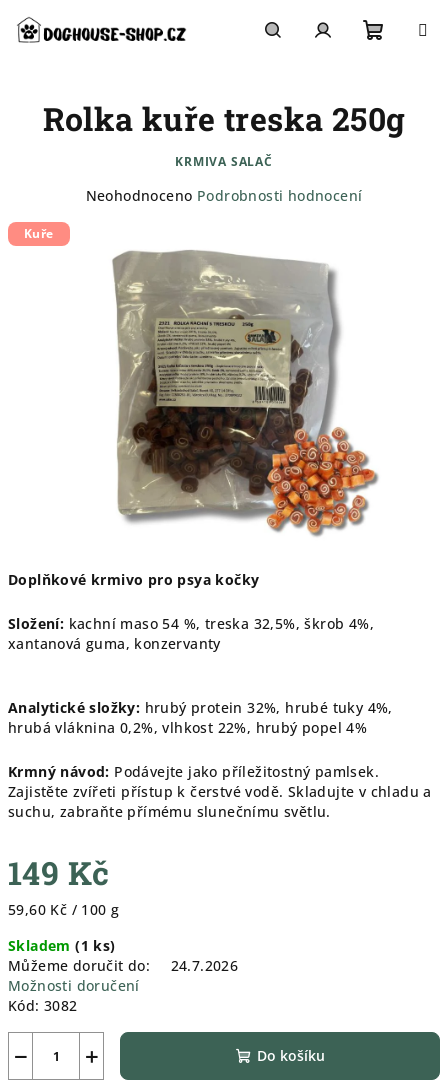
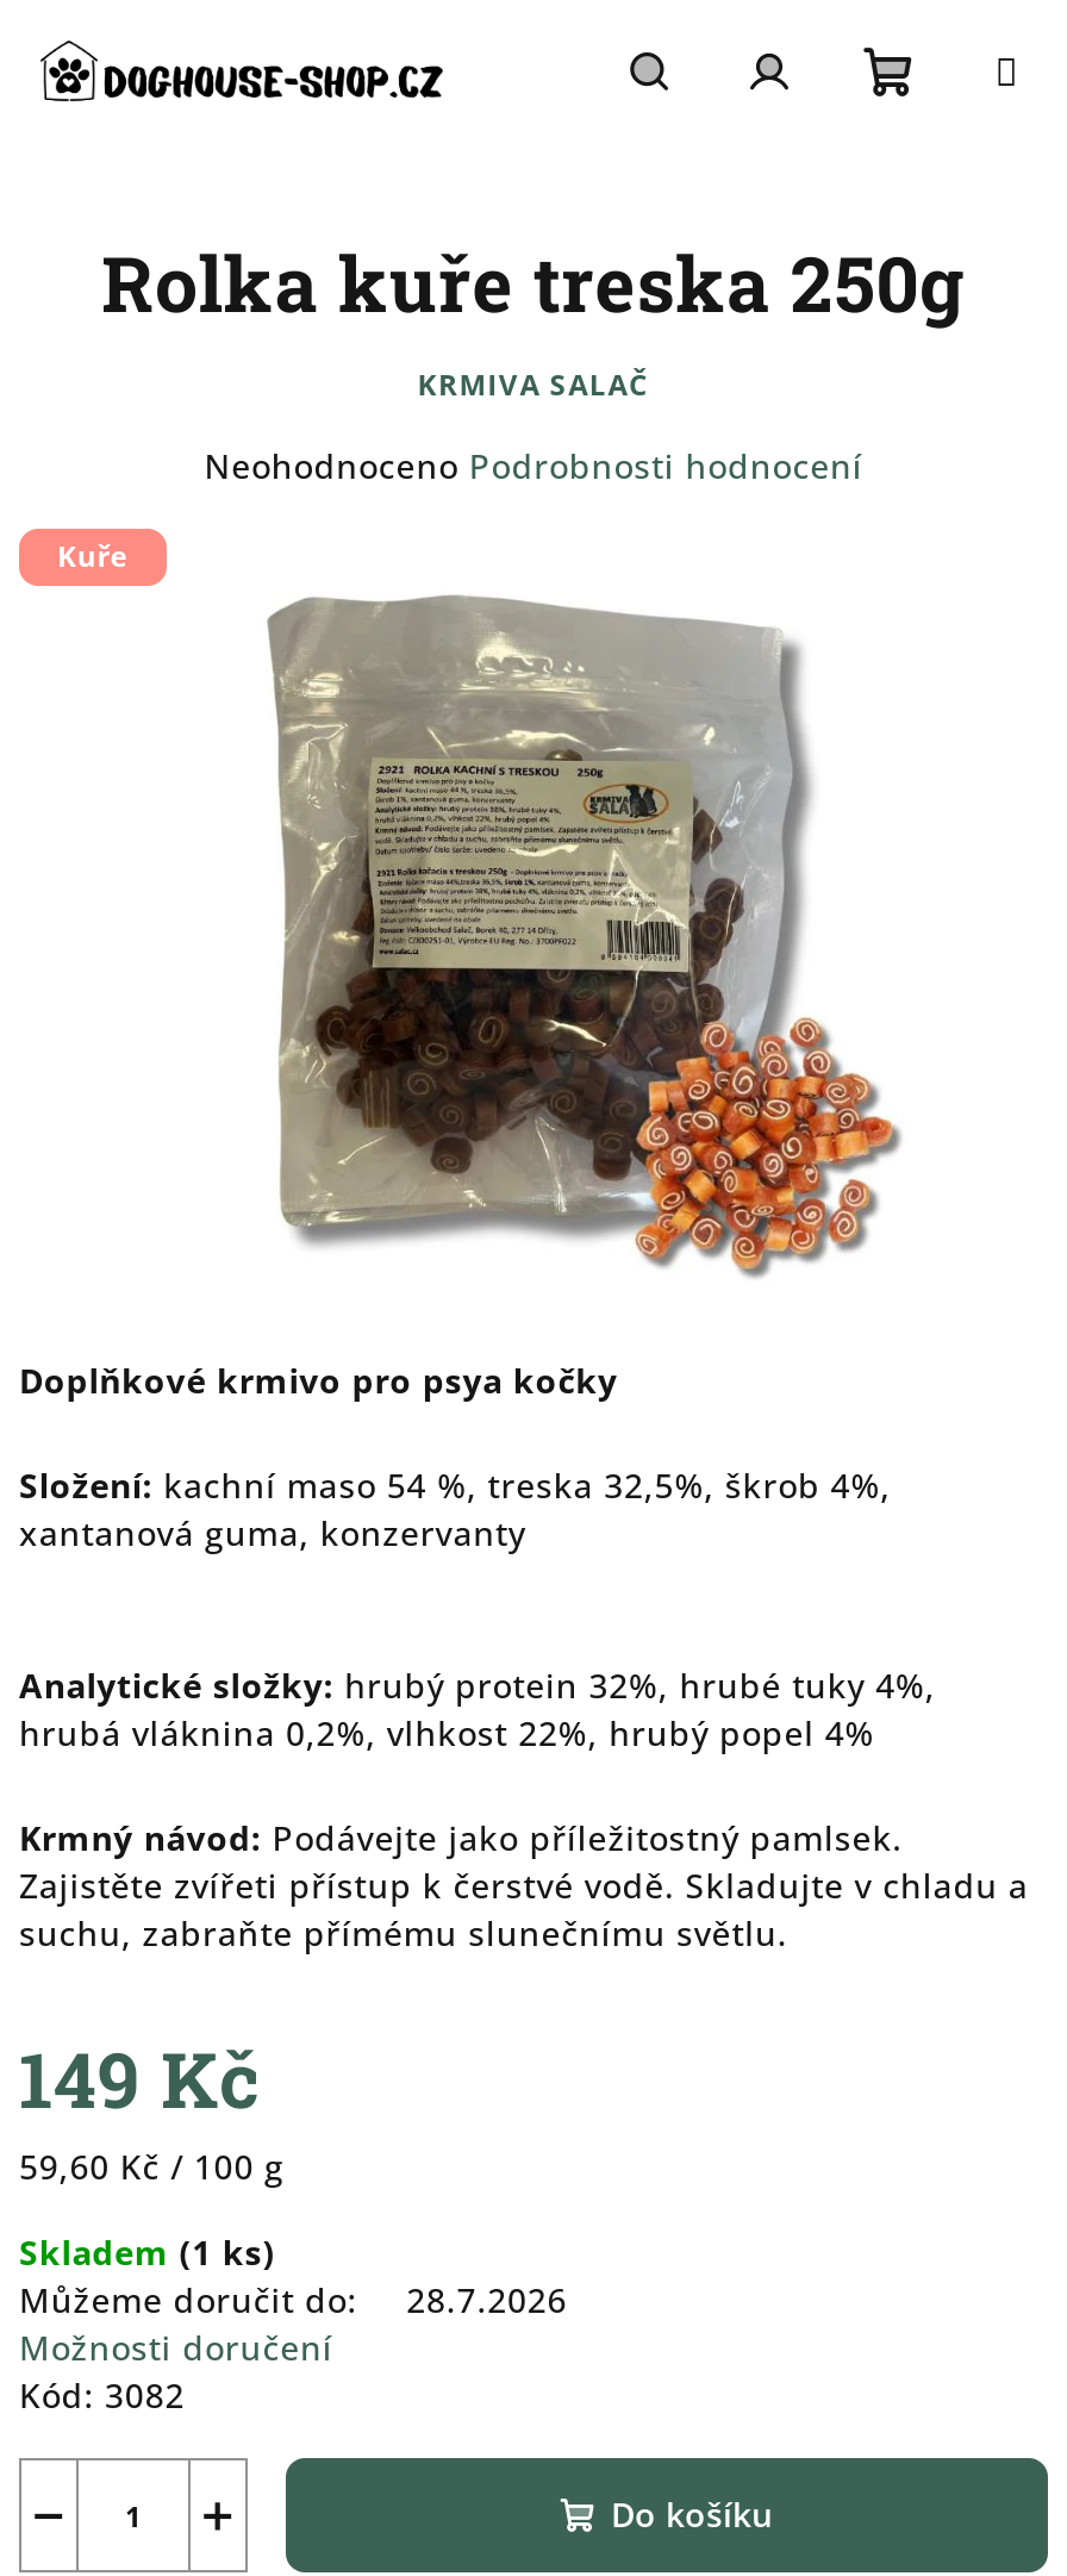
- Můžeme doručit do: 24.7.2026
+ Můžeme doručit do: 28.7.2026
